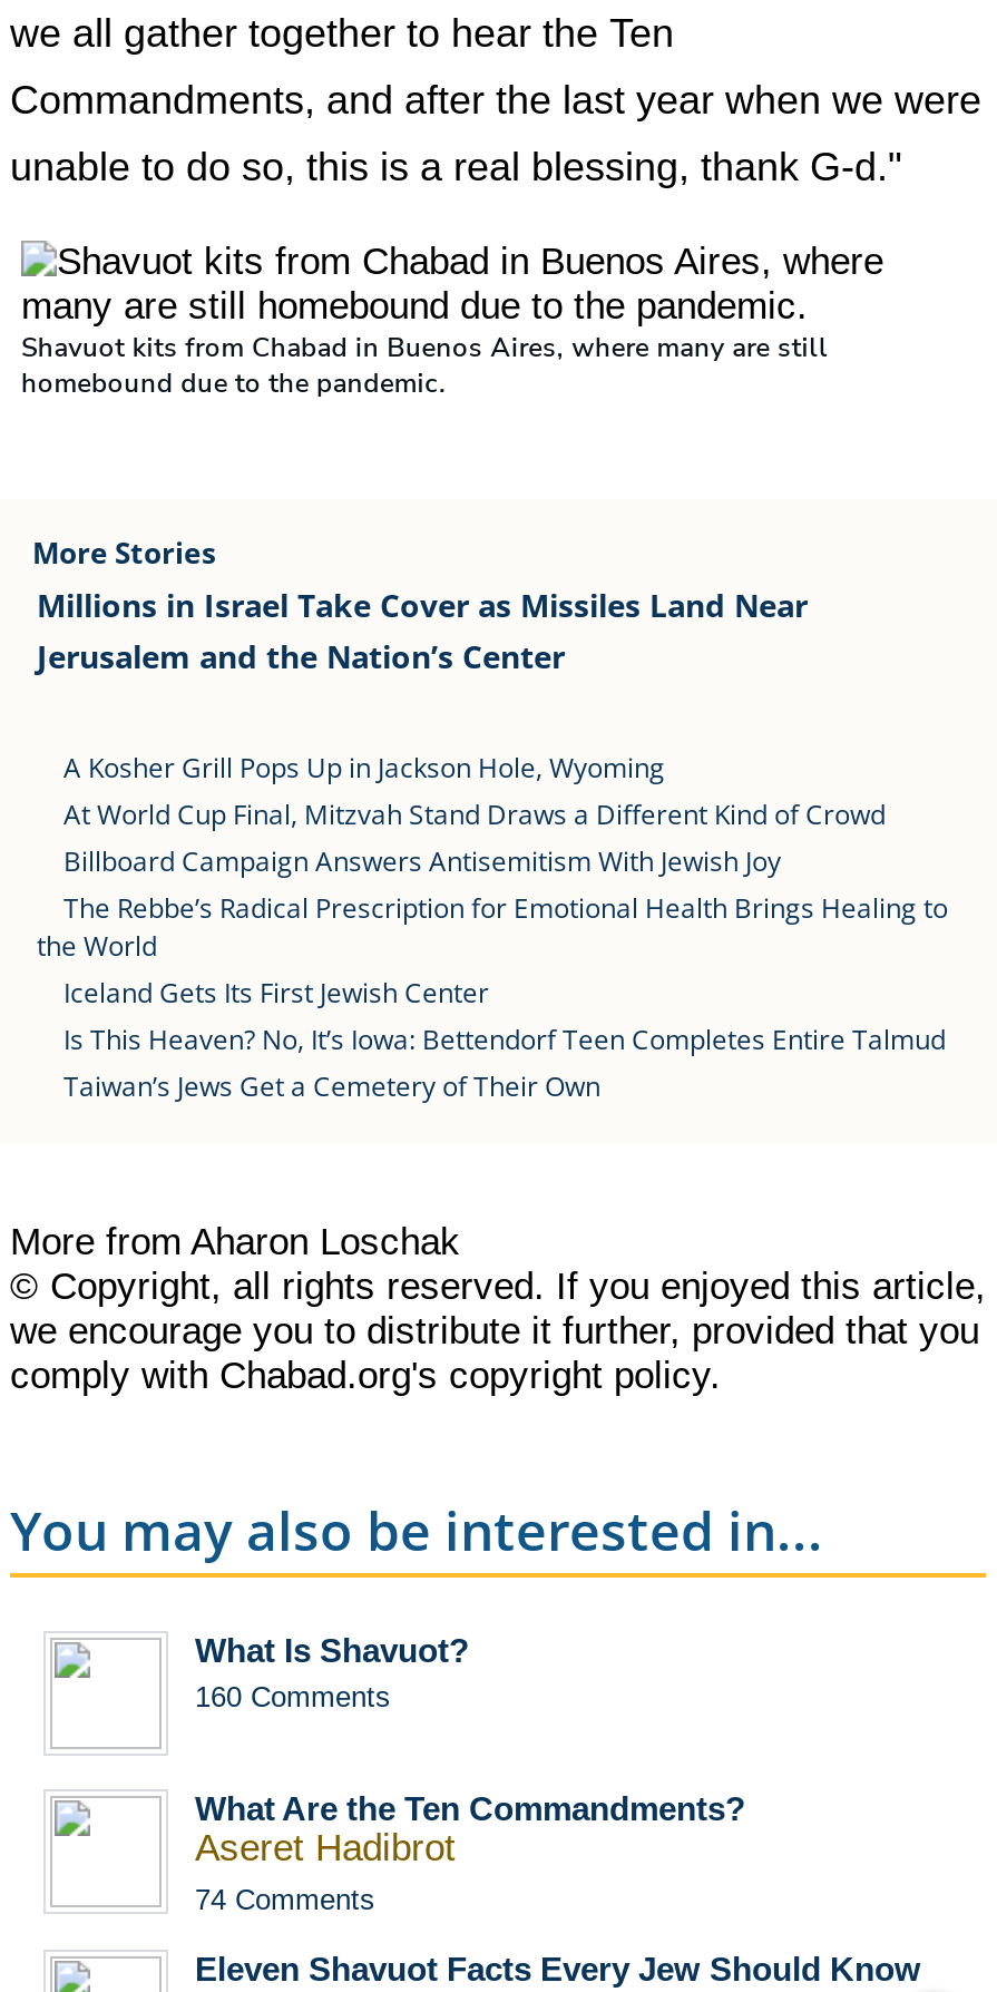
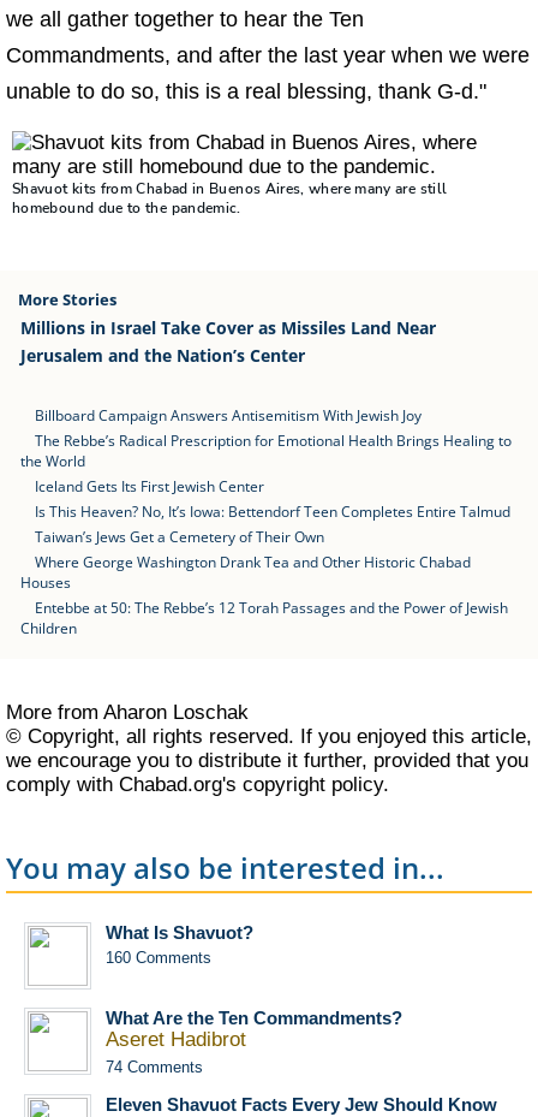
- A Kosher Grill Pops Up in Jackson Hole, Wyoming
- At World Cup Final, Mitzvah Stand Draws a Different Kind of Crowd

moved up: Billboard Campaign Answers Antisemitism With Jewish Joy | The Rebbe’s Radical Prescription for Emotional Health Brings Healing to | the World | Iceland Gets Its First Jewish Center | Is This Heaven? No, It’s Iowa: Bettendorf Teen Completes Entire Talmud | Taiwan’s Jews Get a Cemetery of Their Own

+ Where George Washington Drank Tea and Other Historic Chabad
+ Houses
+ Entebbe at 50: The Rebbe’s 12 Torah Passages and the Power of Jewish
+ Children
